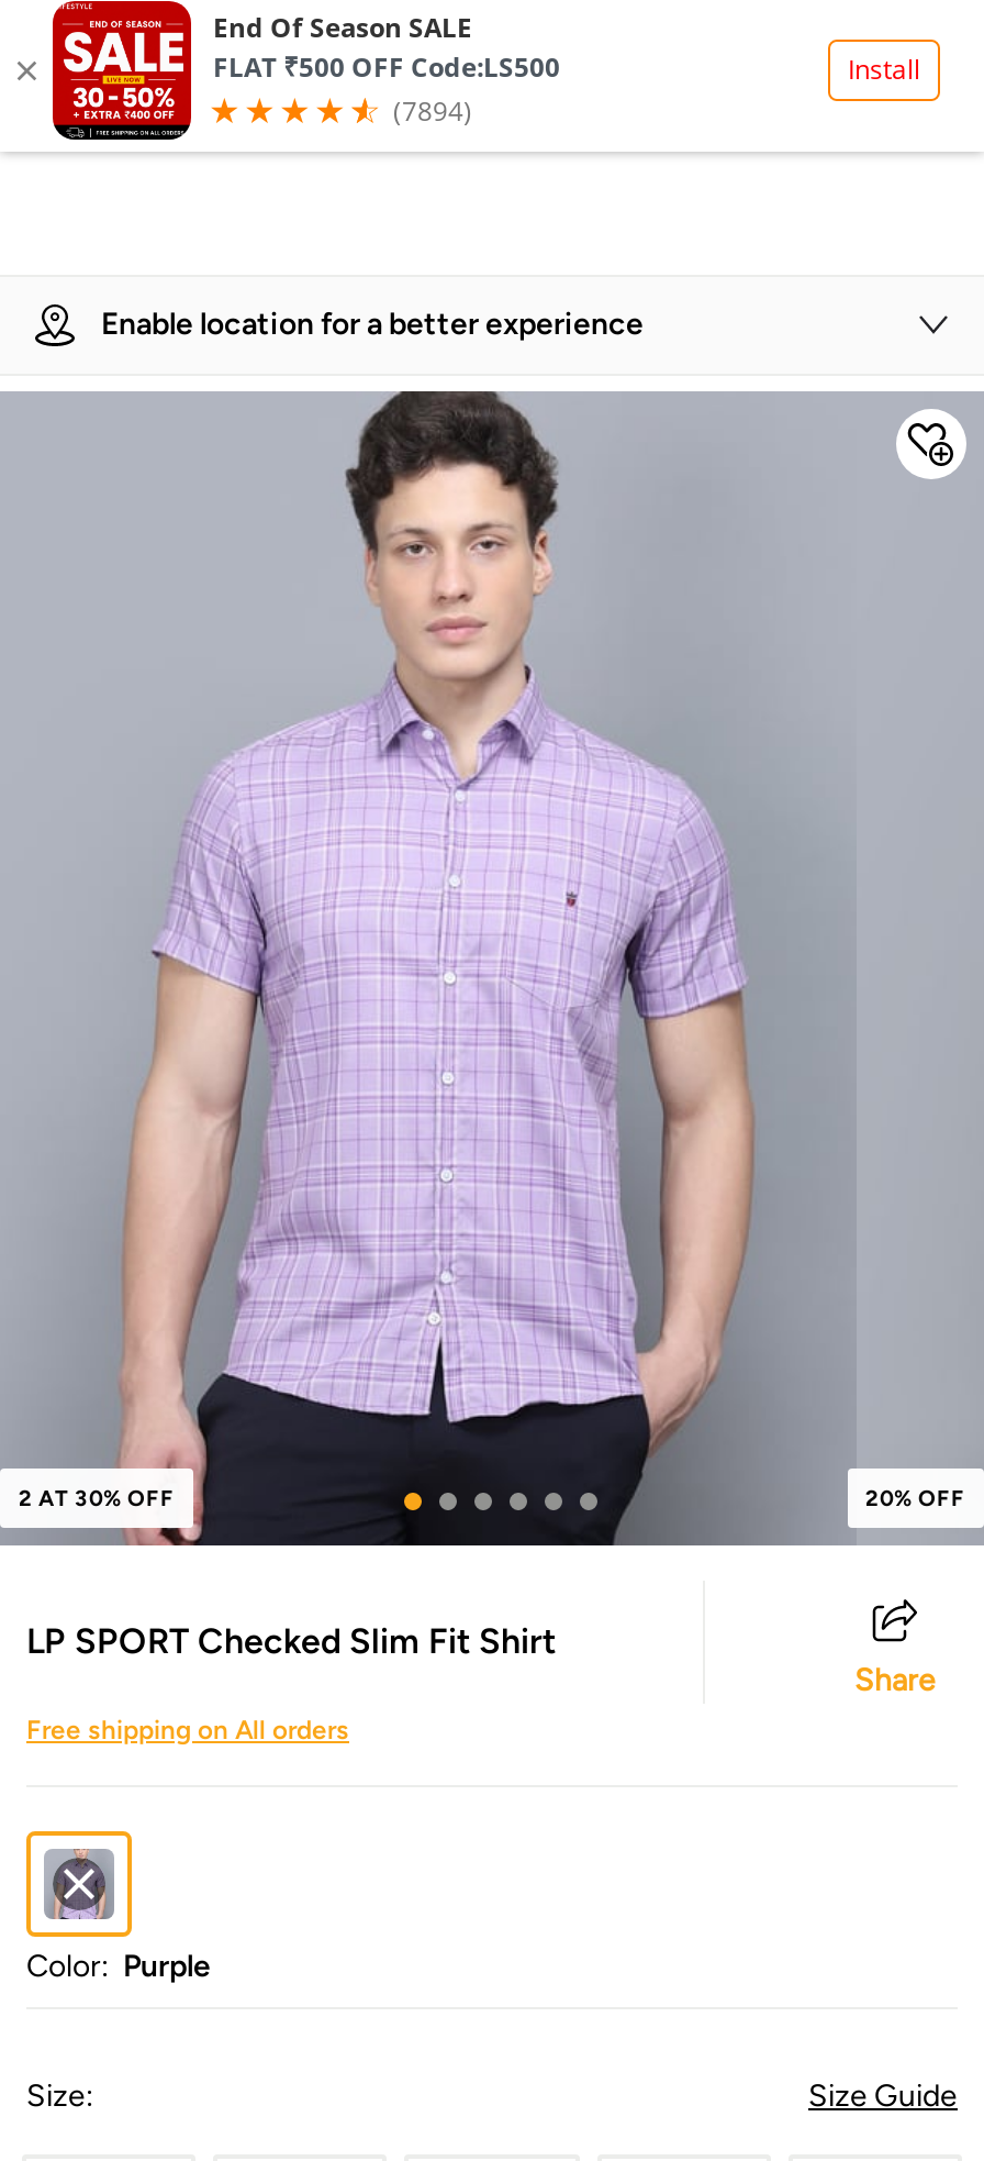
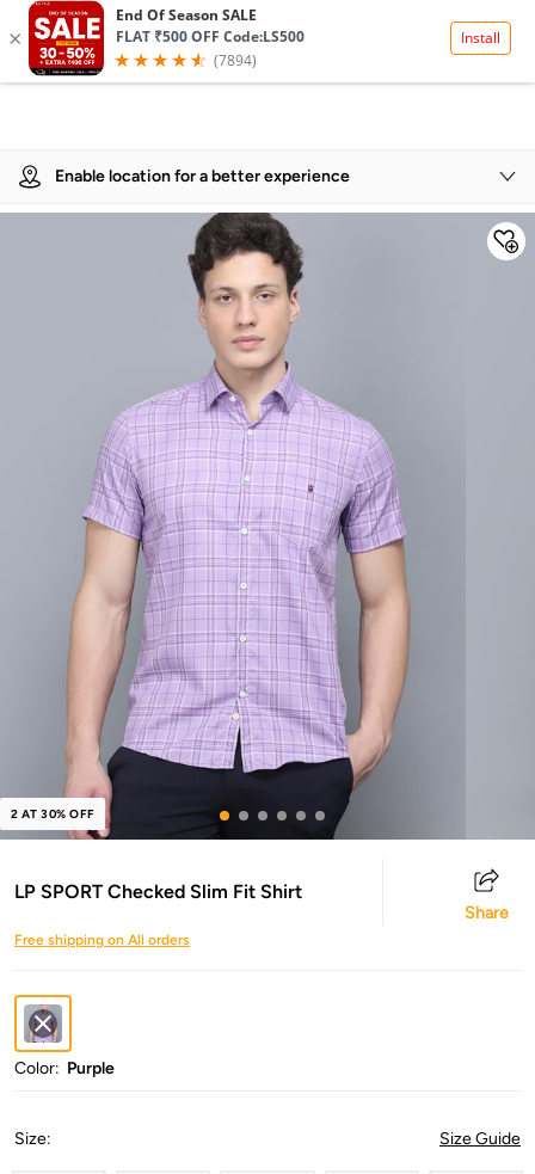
- 20% OFF
